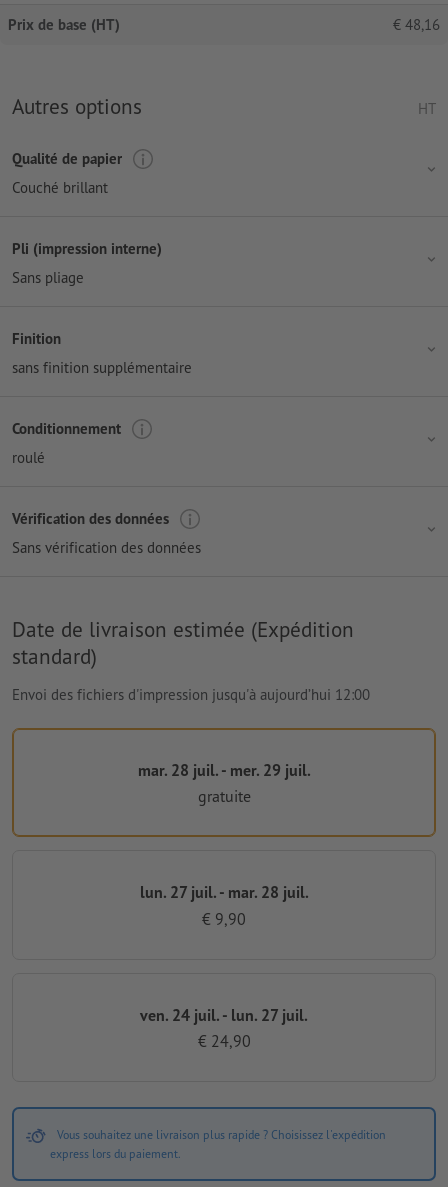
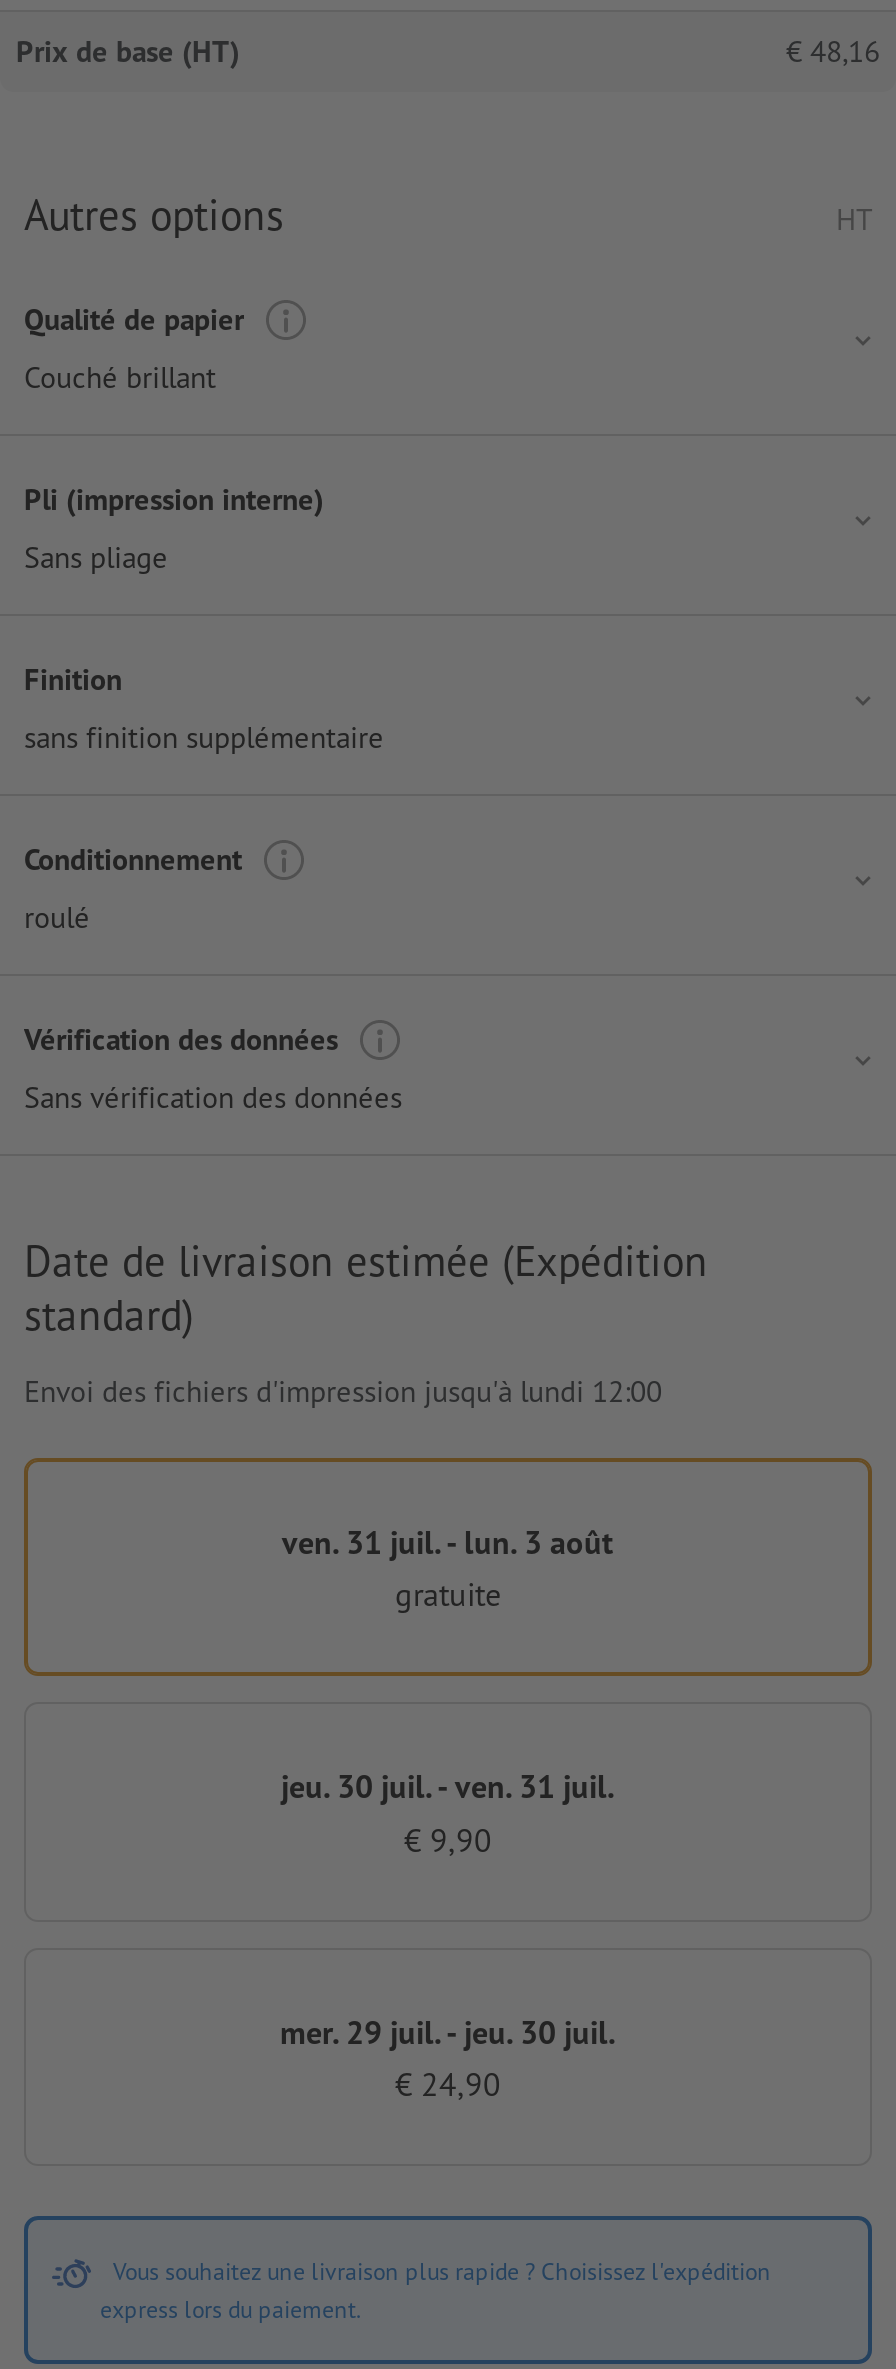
- Envoi des fichiers d'impression jusqu'à aujourd’hui 12:00
+ Envoi des fichiers d'impression jusqu'à lundi 12:00

- mar. 28 juil. - mer. 29 juil.
+ ven. 31 juil. - lun. 3 août

- lun. 27 juil. - mar. 28 juil.
+ jeu. 30 juil. - ven. 31 juil.

- ven. 24 juil. - lun. 27 juil.
+ mer. 29 juil. - jeu. 30 juil.
